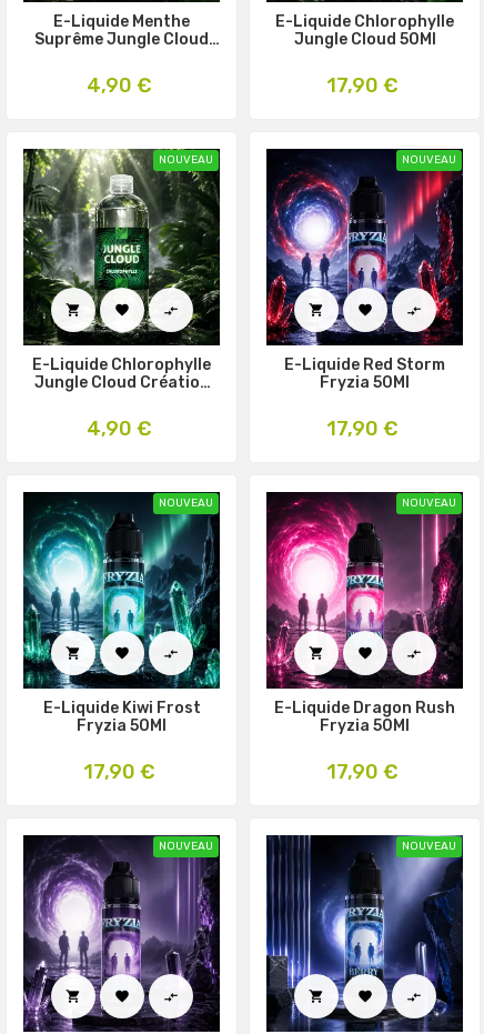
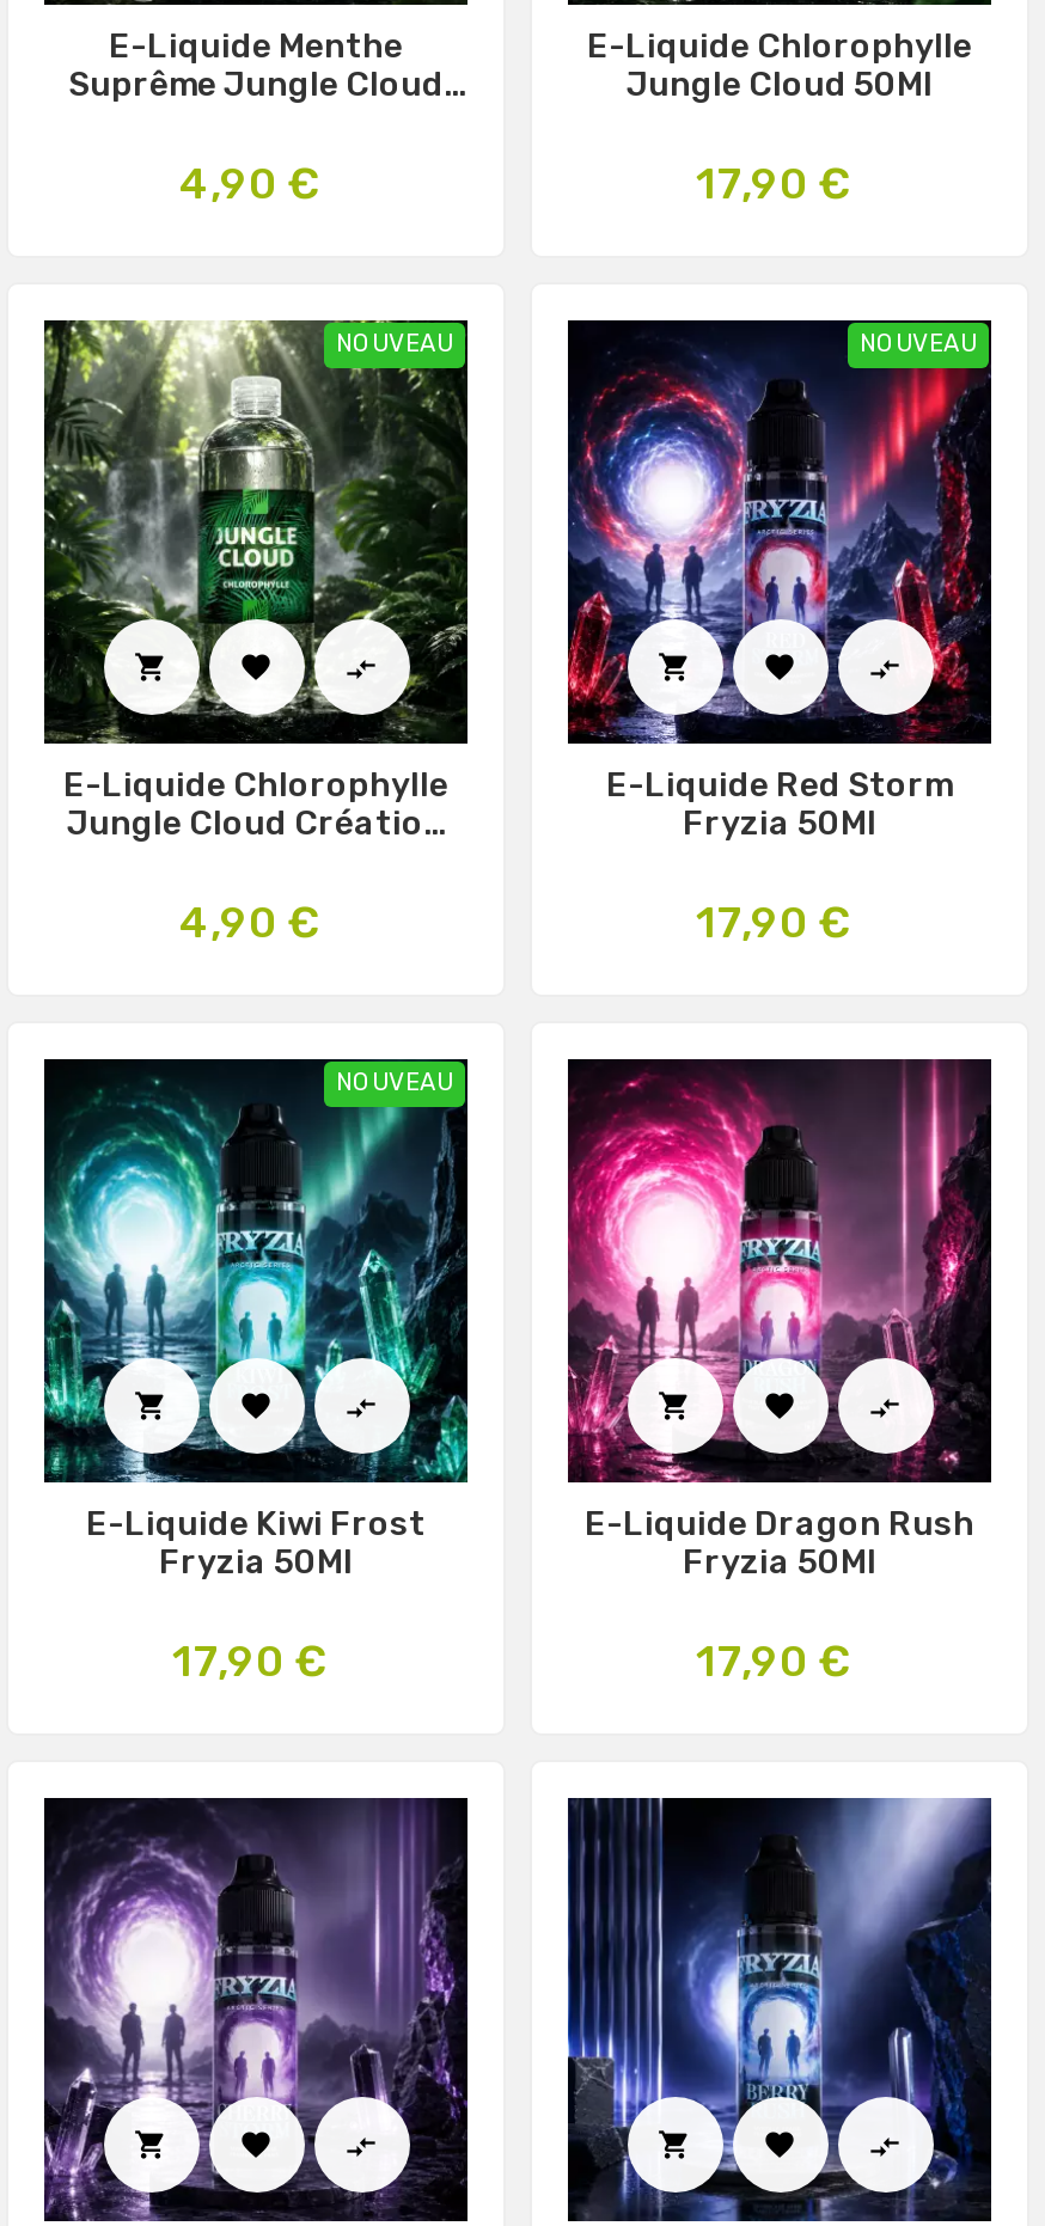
- NOUVEAU

- NOUVEAU

- NOUVEAU
